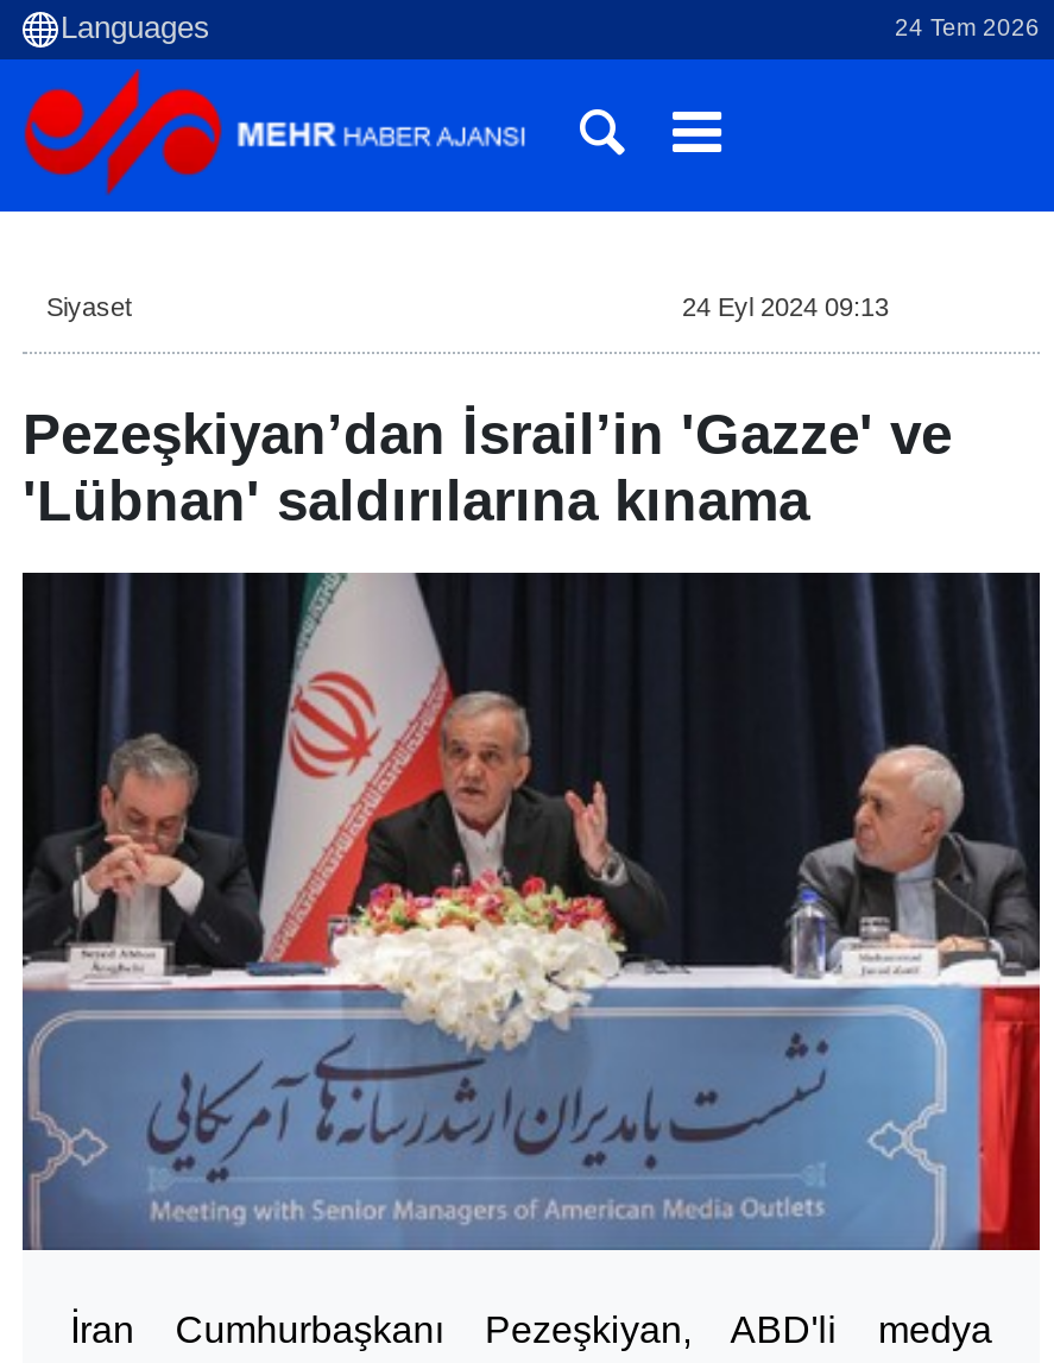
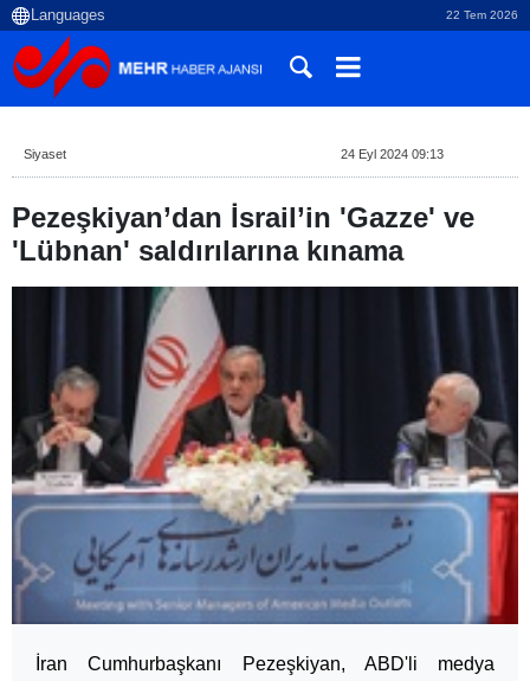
- 24 Tem 2026
+ 22 Tem 2026
